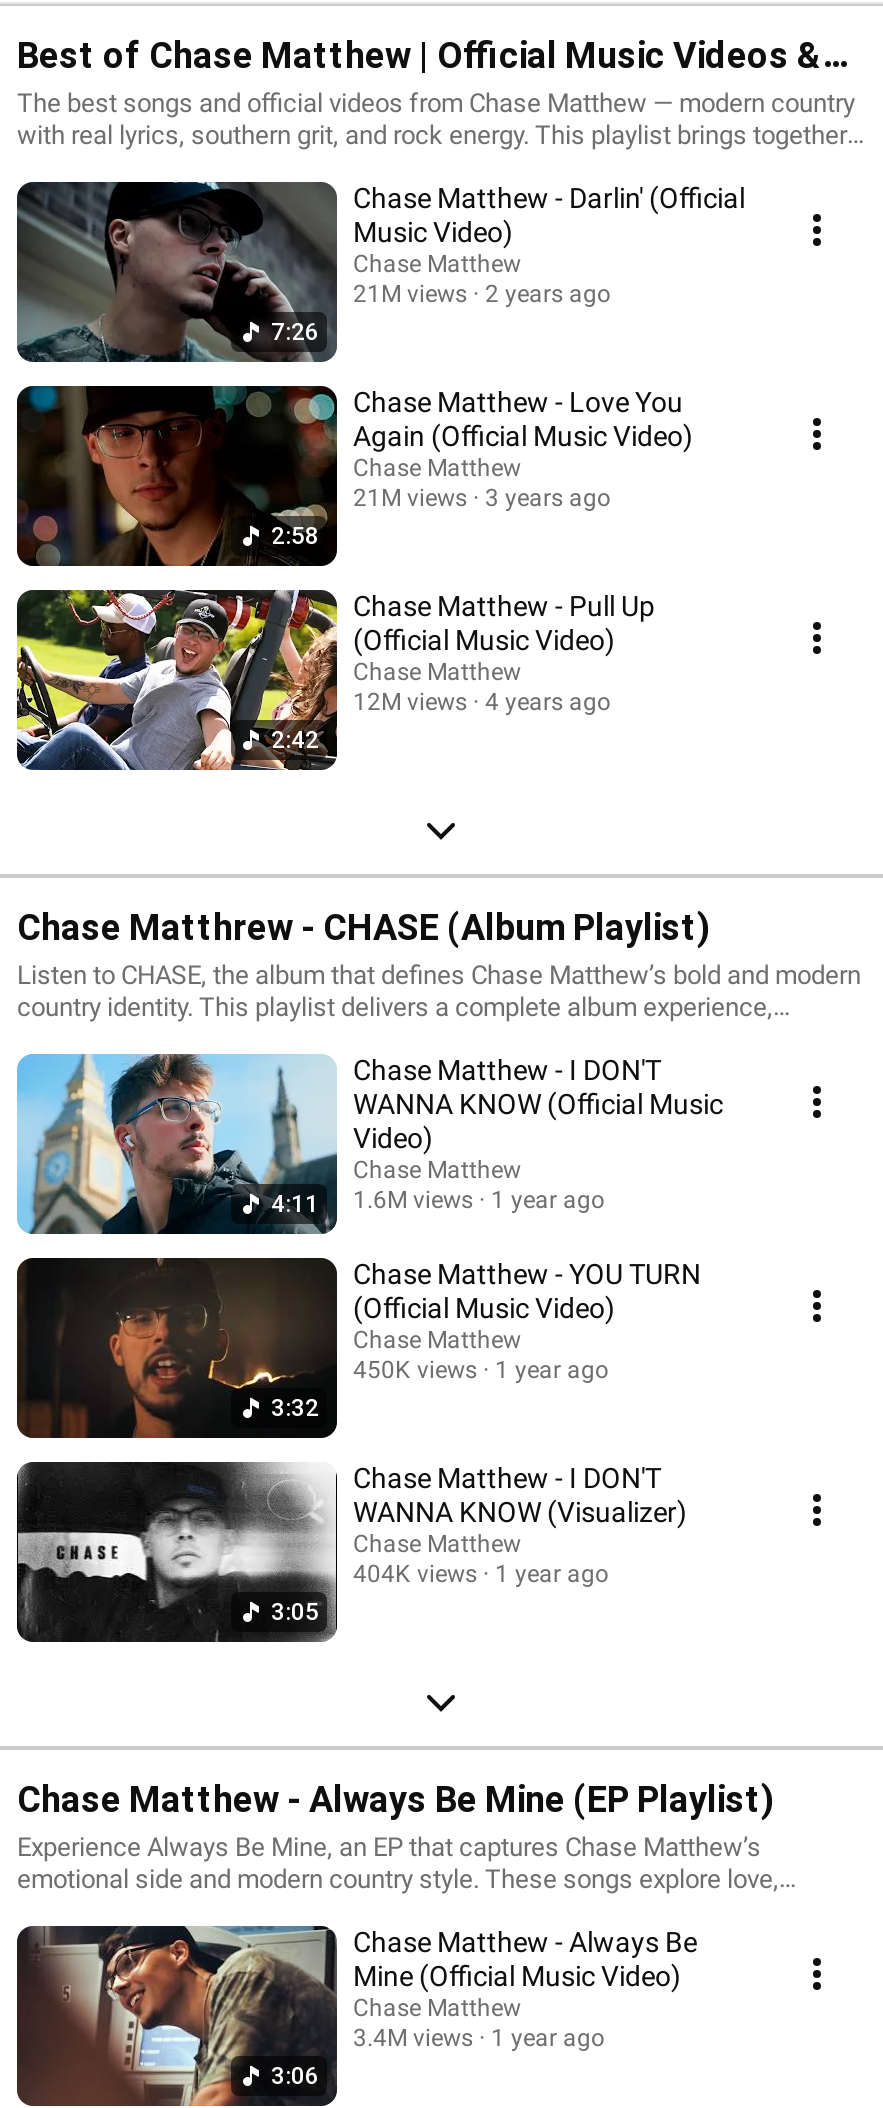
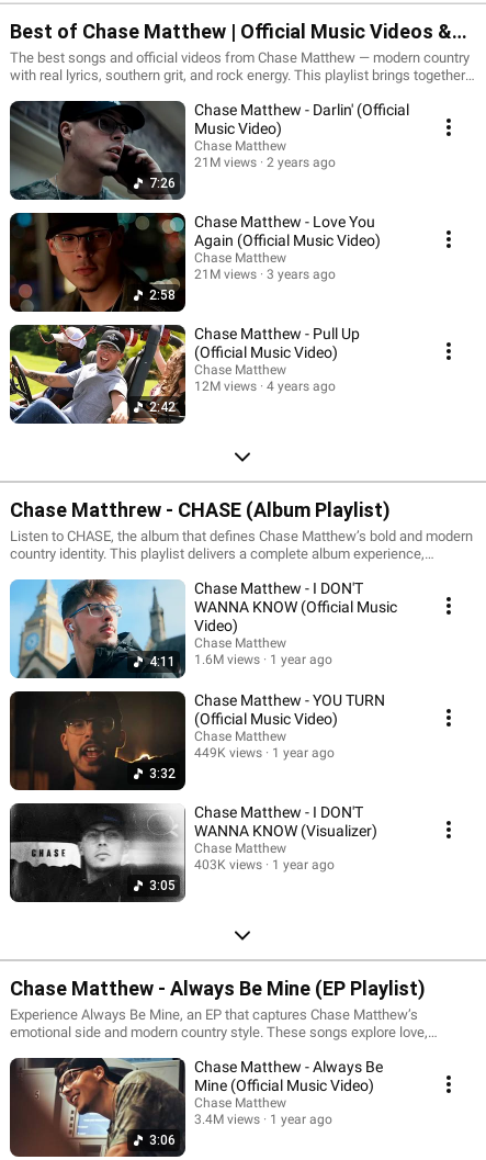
- 450K views 1 year ago
+ 449K views 1 year ago

- 404K views 1 year ago
+ 403K views 1 year ago
